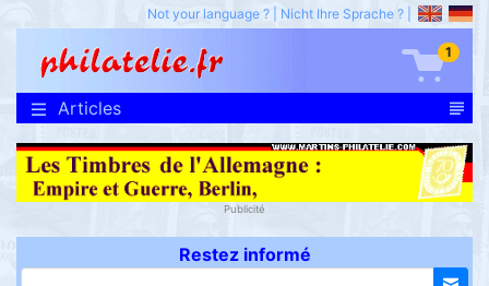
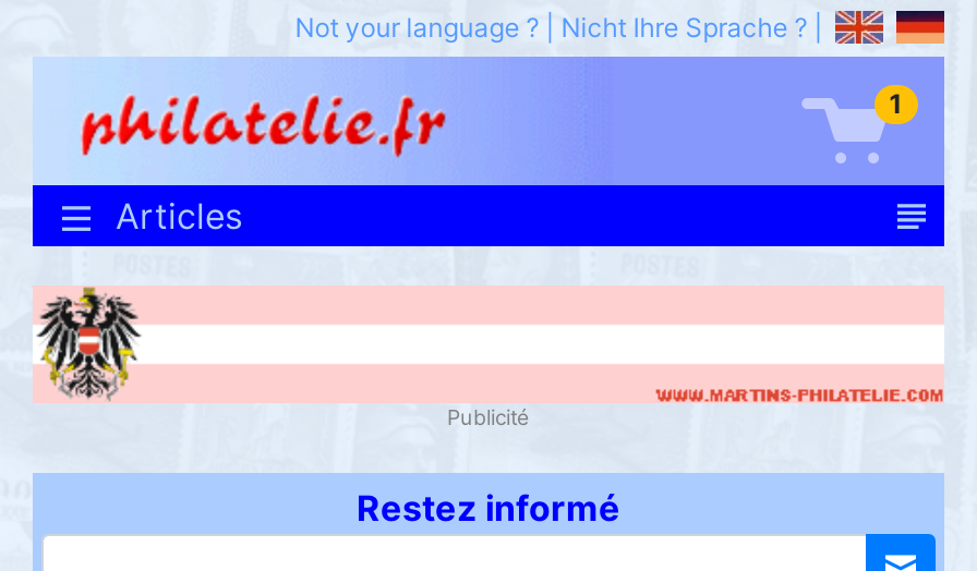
- [image]
+ [image]
